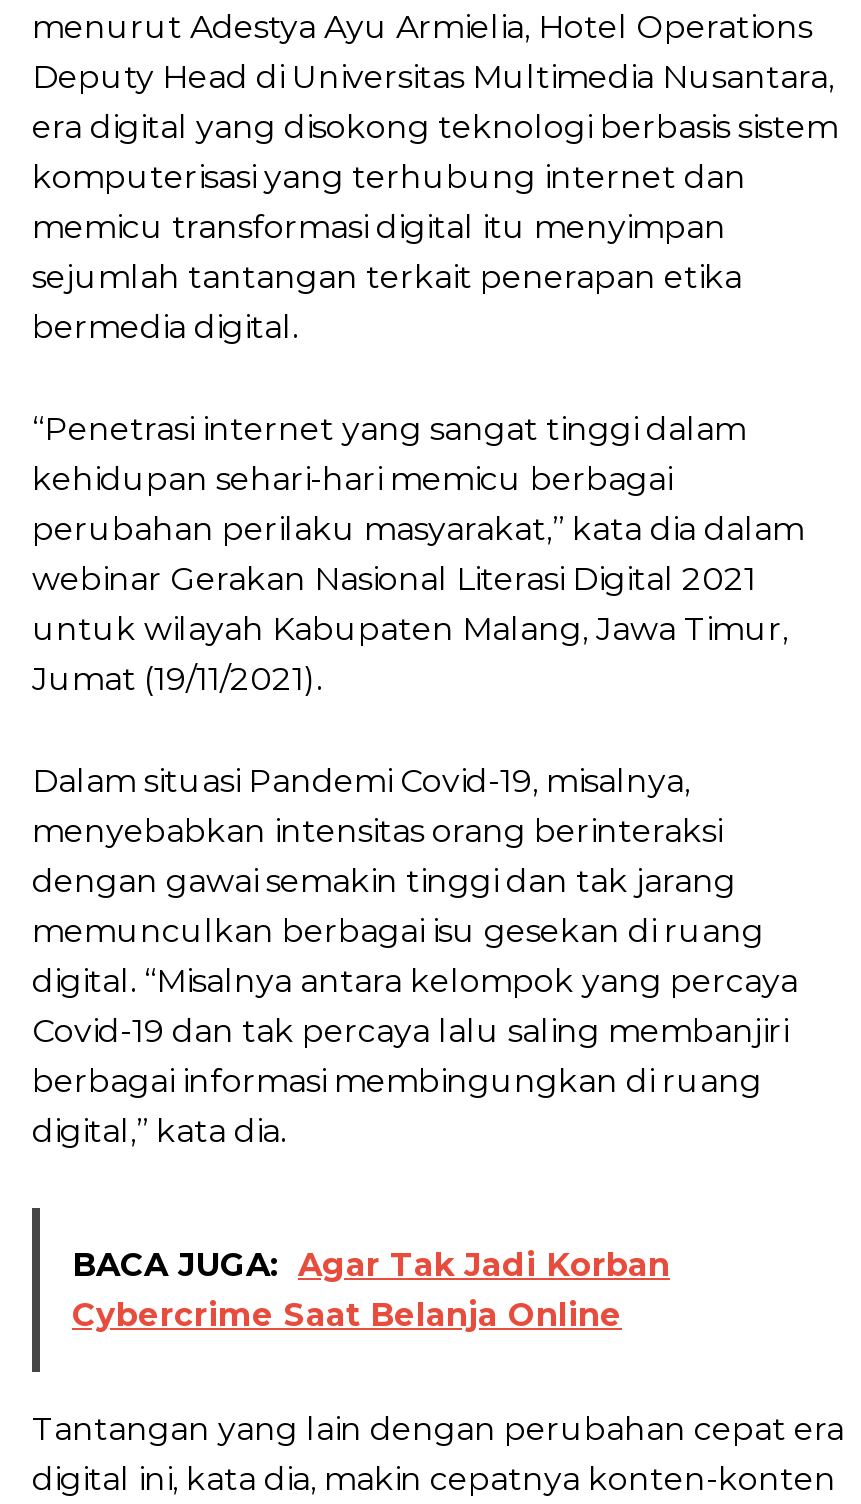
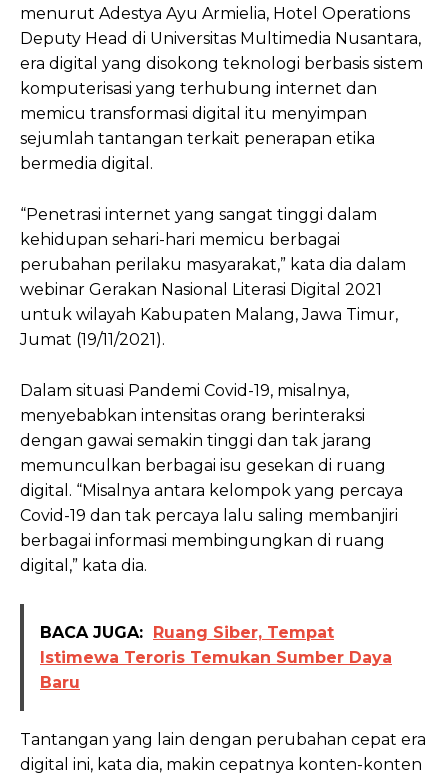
- BACA JUGA: Agar Tak Jadi Korban
- Cybercrime Saat Belanja Online
+ BACA JUGA: Ruang Siber, Tempat
+ Istimewa Teroris Temukan Sumber Daya
+ Baru
